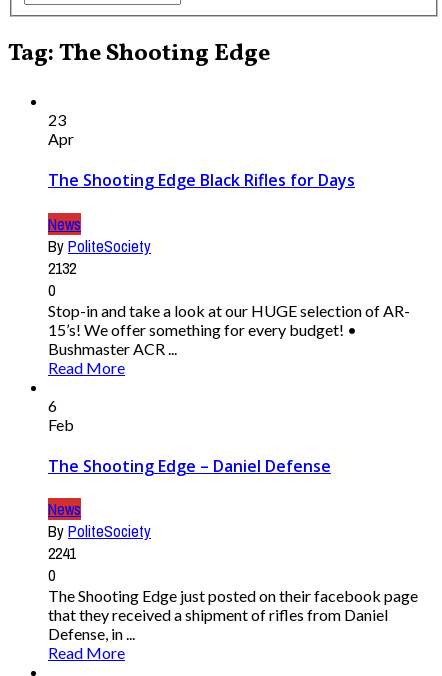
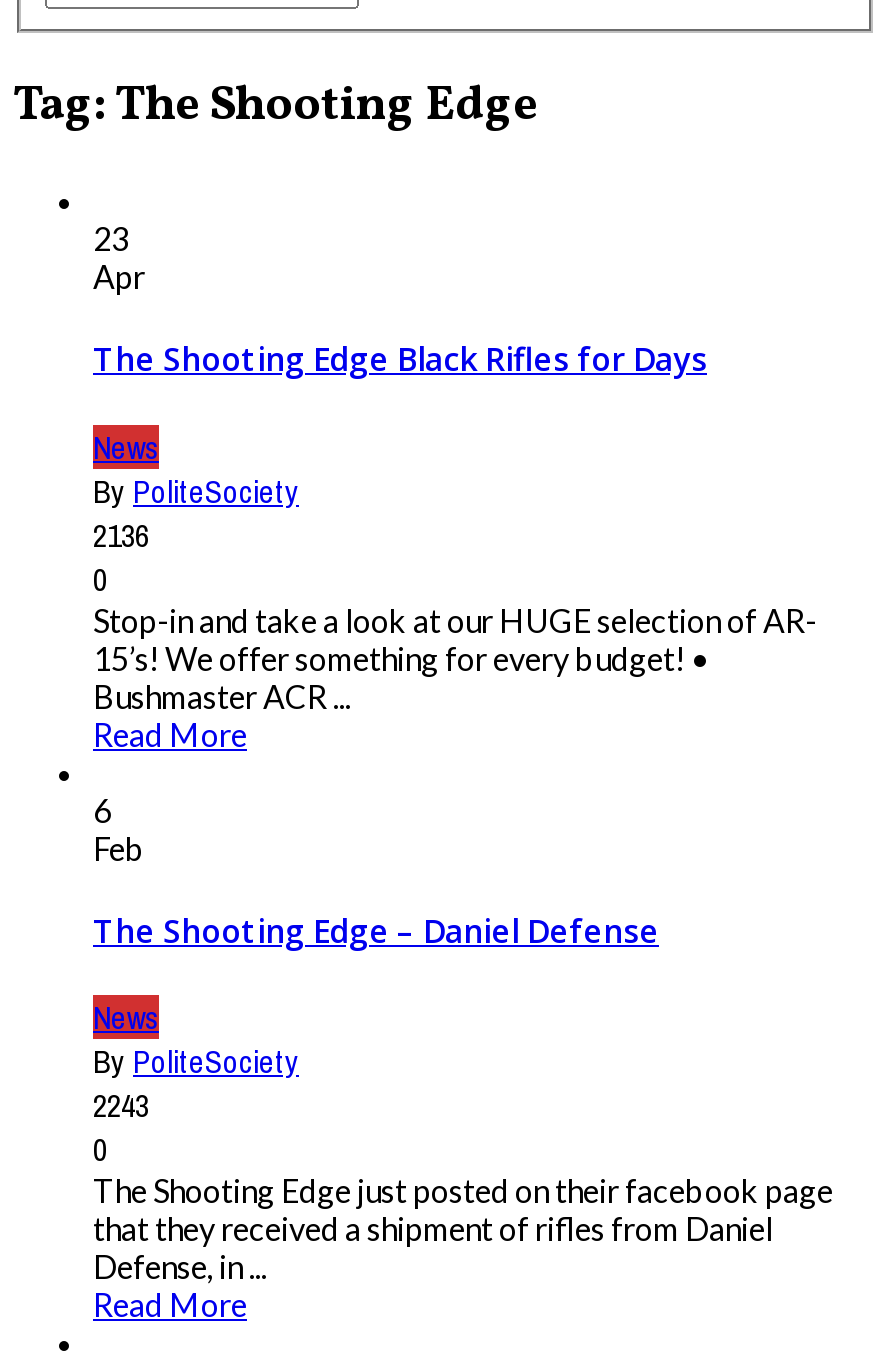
- 2132
+ 2136

- 2241
+ 2243
